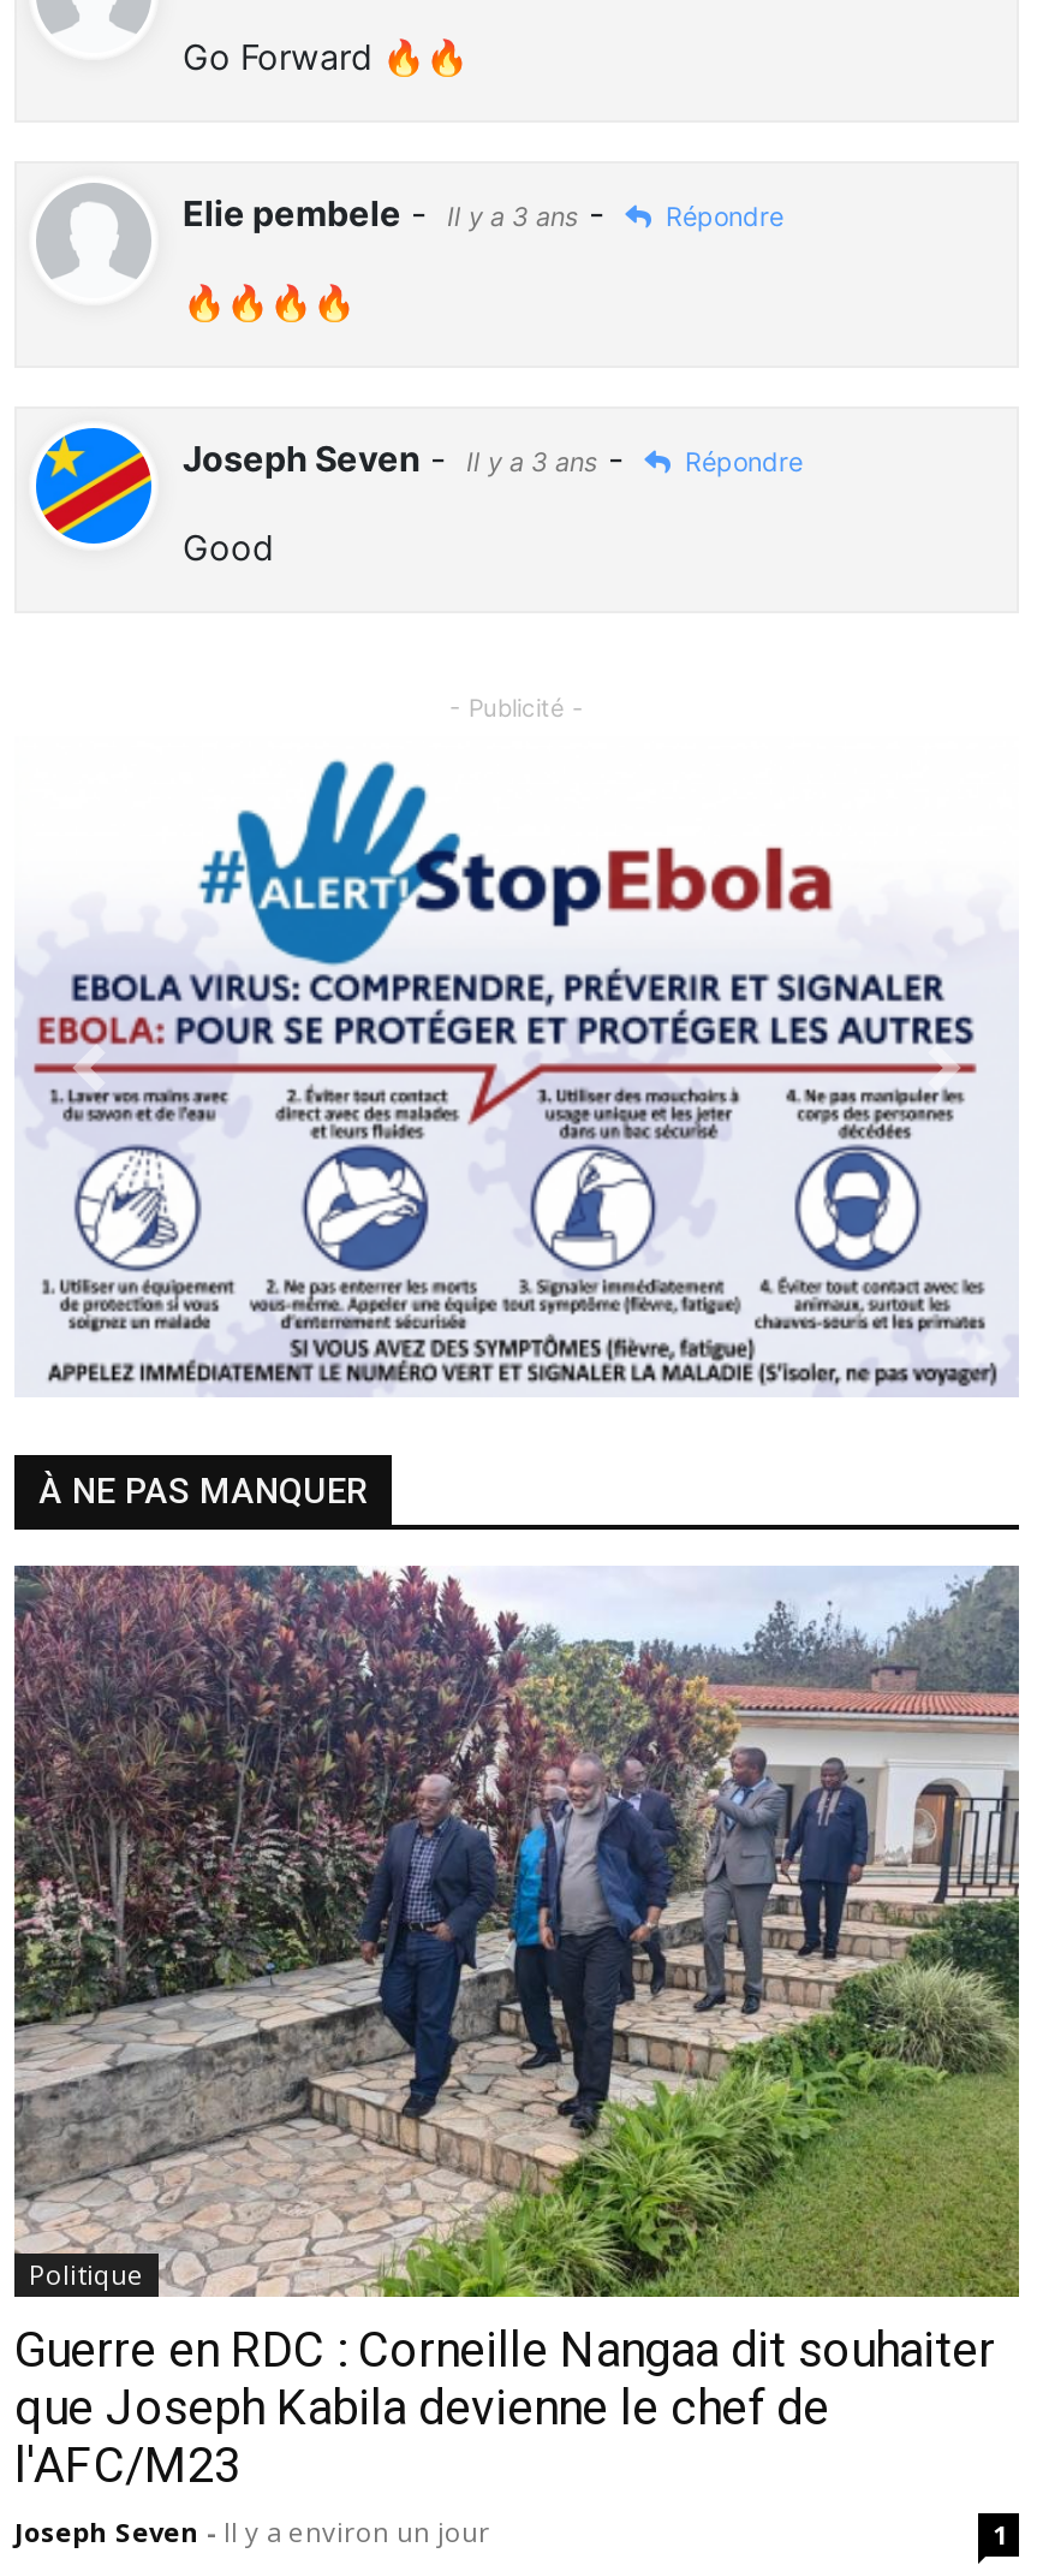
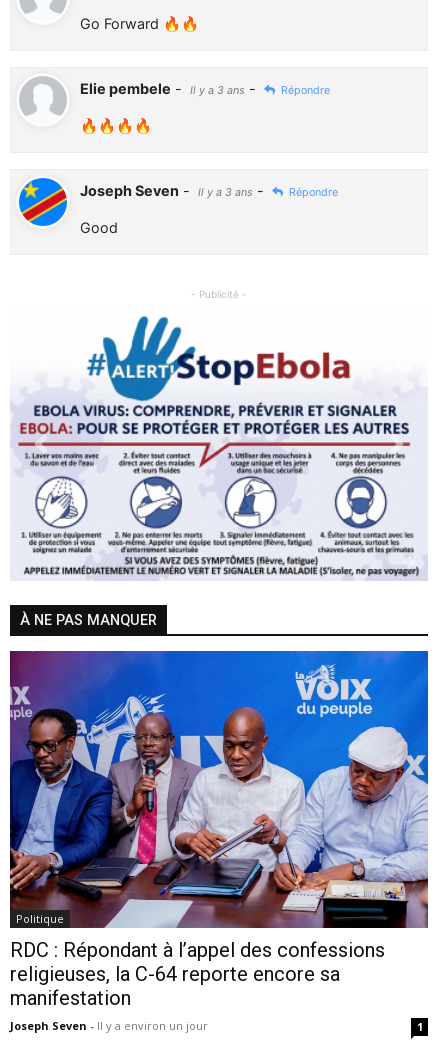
- [image]
- Guerre en RDC : Corneille Nangaa dit souhaiter
- que Joseph Kabila devienne le chef de
- l'AFC/M23
+ [image]
+ RDC : Répondant à l’appel des confessions
+ religieuses, la C-64 reporte encore sa
+ manifestation
